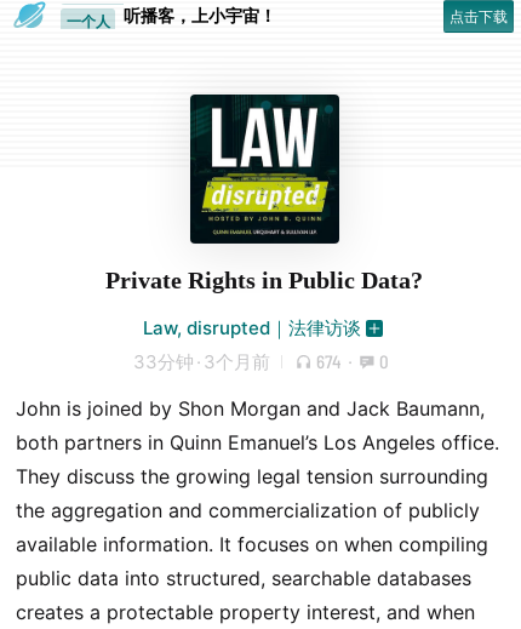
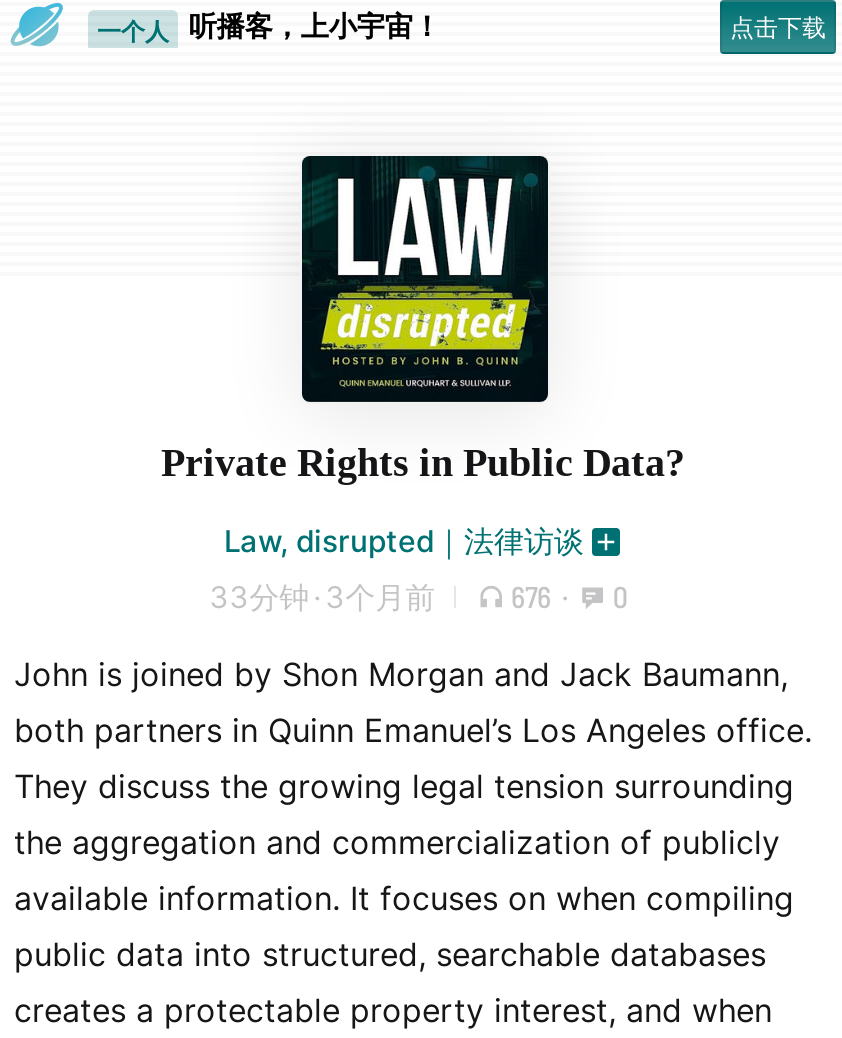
- 33分钟 · 3个月前 674 · 0
+ 33分钟 · 3个月前 676 · 0
